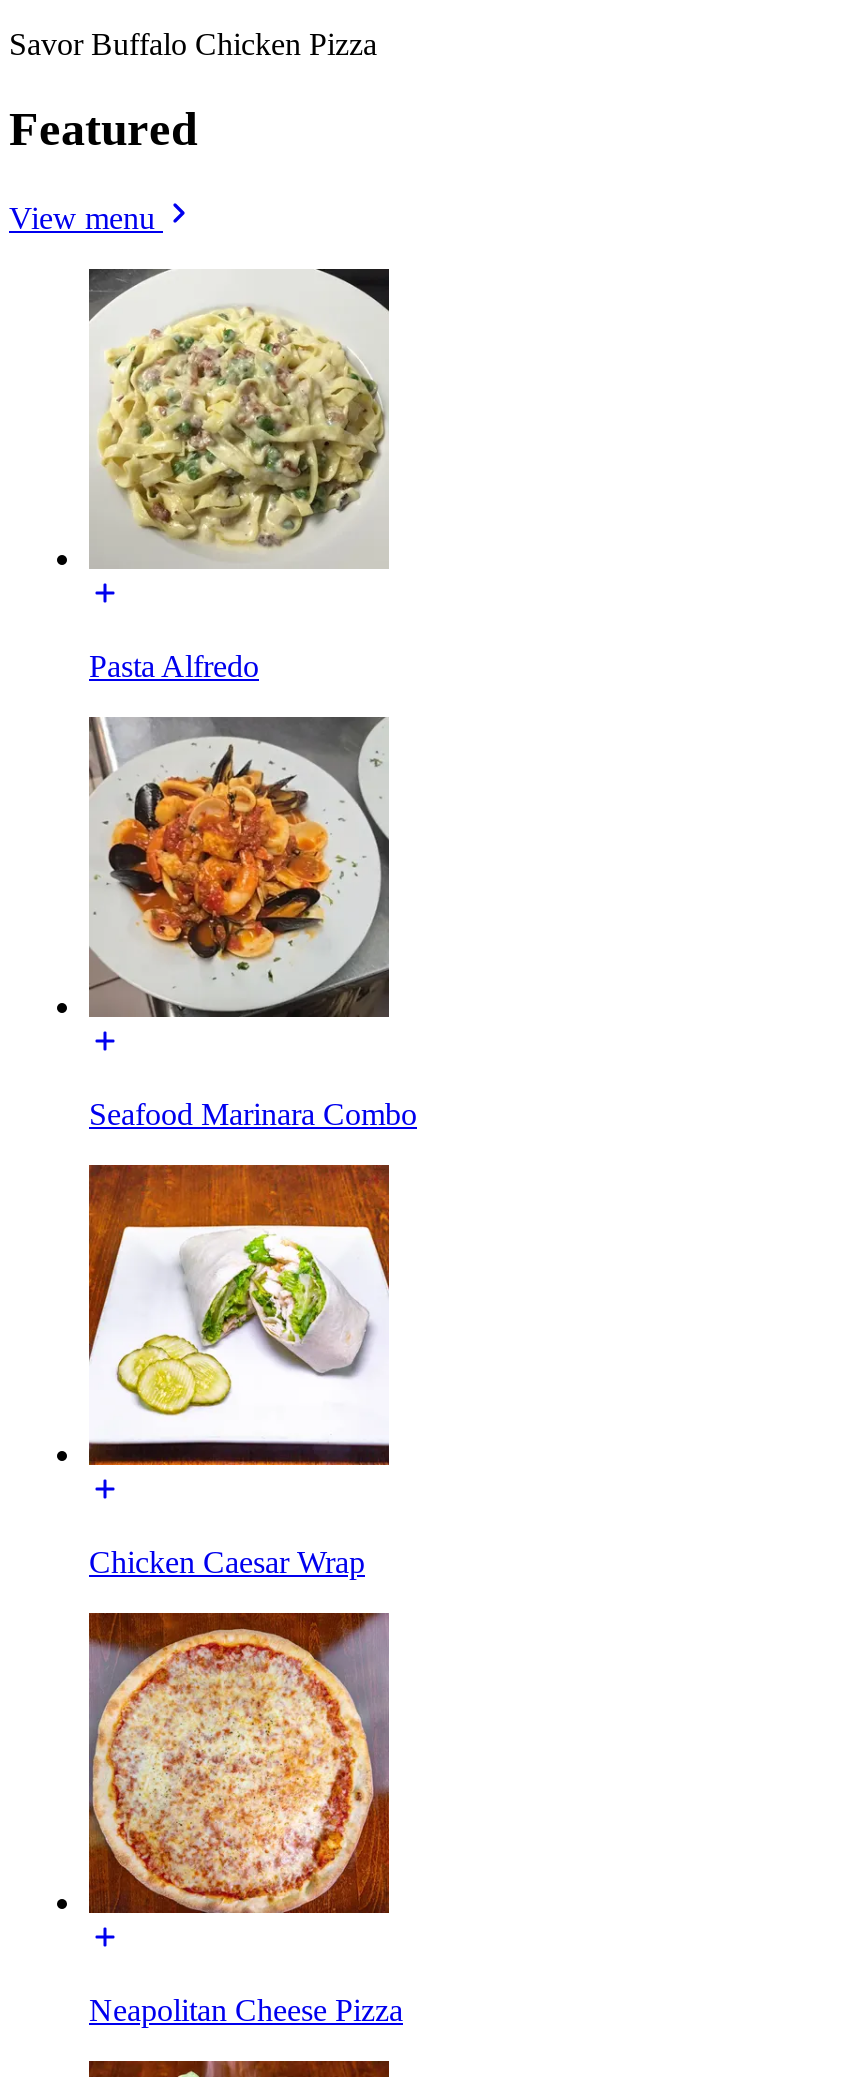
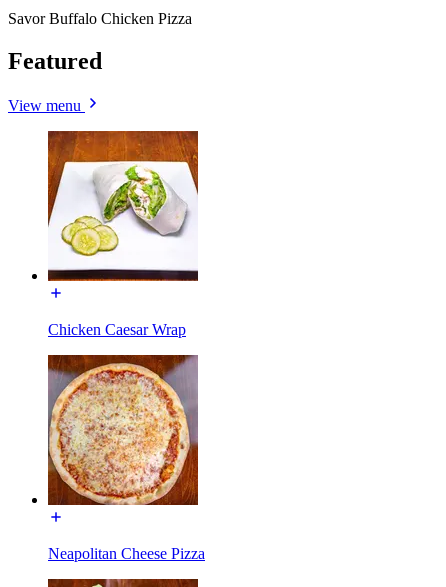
- [image]

- Pasta Alfredo

- [image]
- Seafood Marinara Combo
